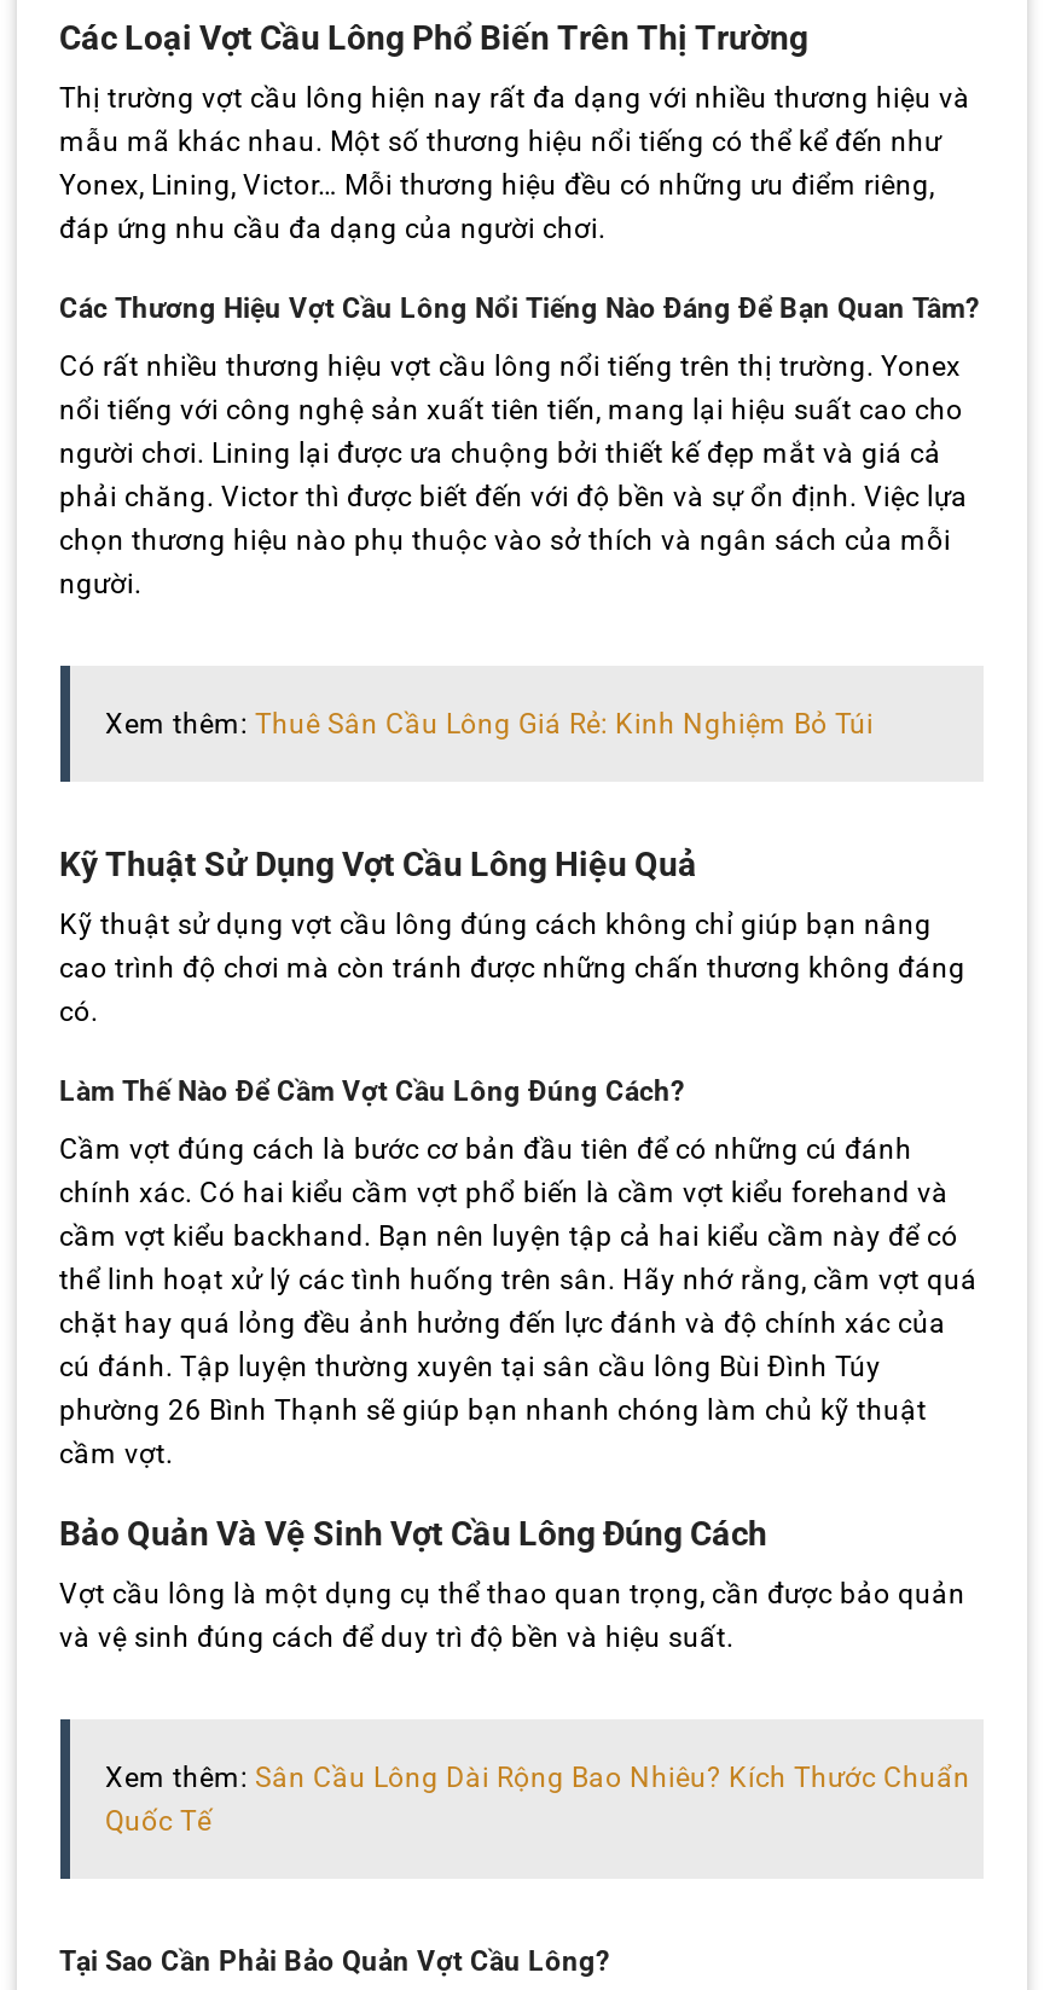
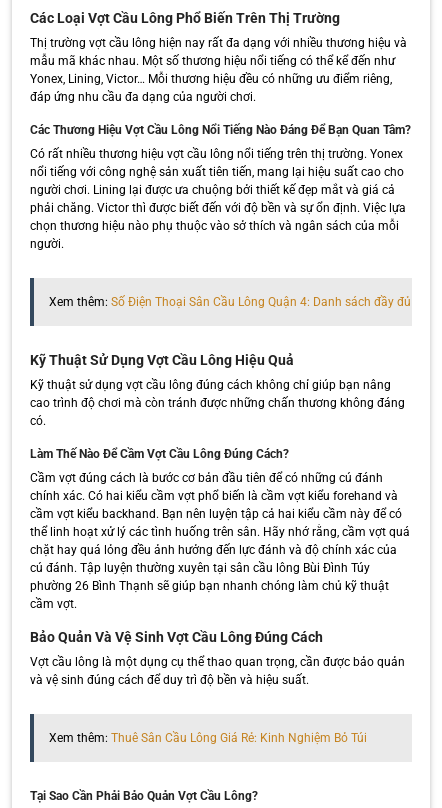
+ Xem thêm: Số Điện Thoại Sân Cầu Lông Quận 4: Danh sách đầy đủ

moved down: Xem thêm: Thuê Sân Cầu Lông Giá Rẻ: Kinh Nghiệm Bỏ Túi

- Xem thêm: Sân Cầu Lông Dài Rộng Bao Nhiêu? Kích Thước Chuẩn
- Quốc Tế
